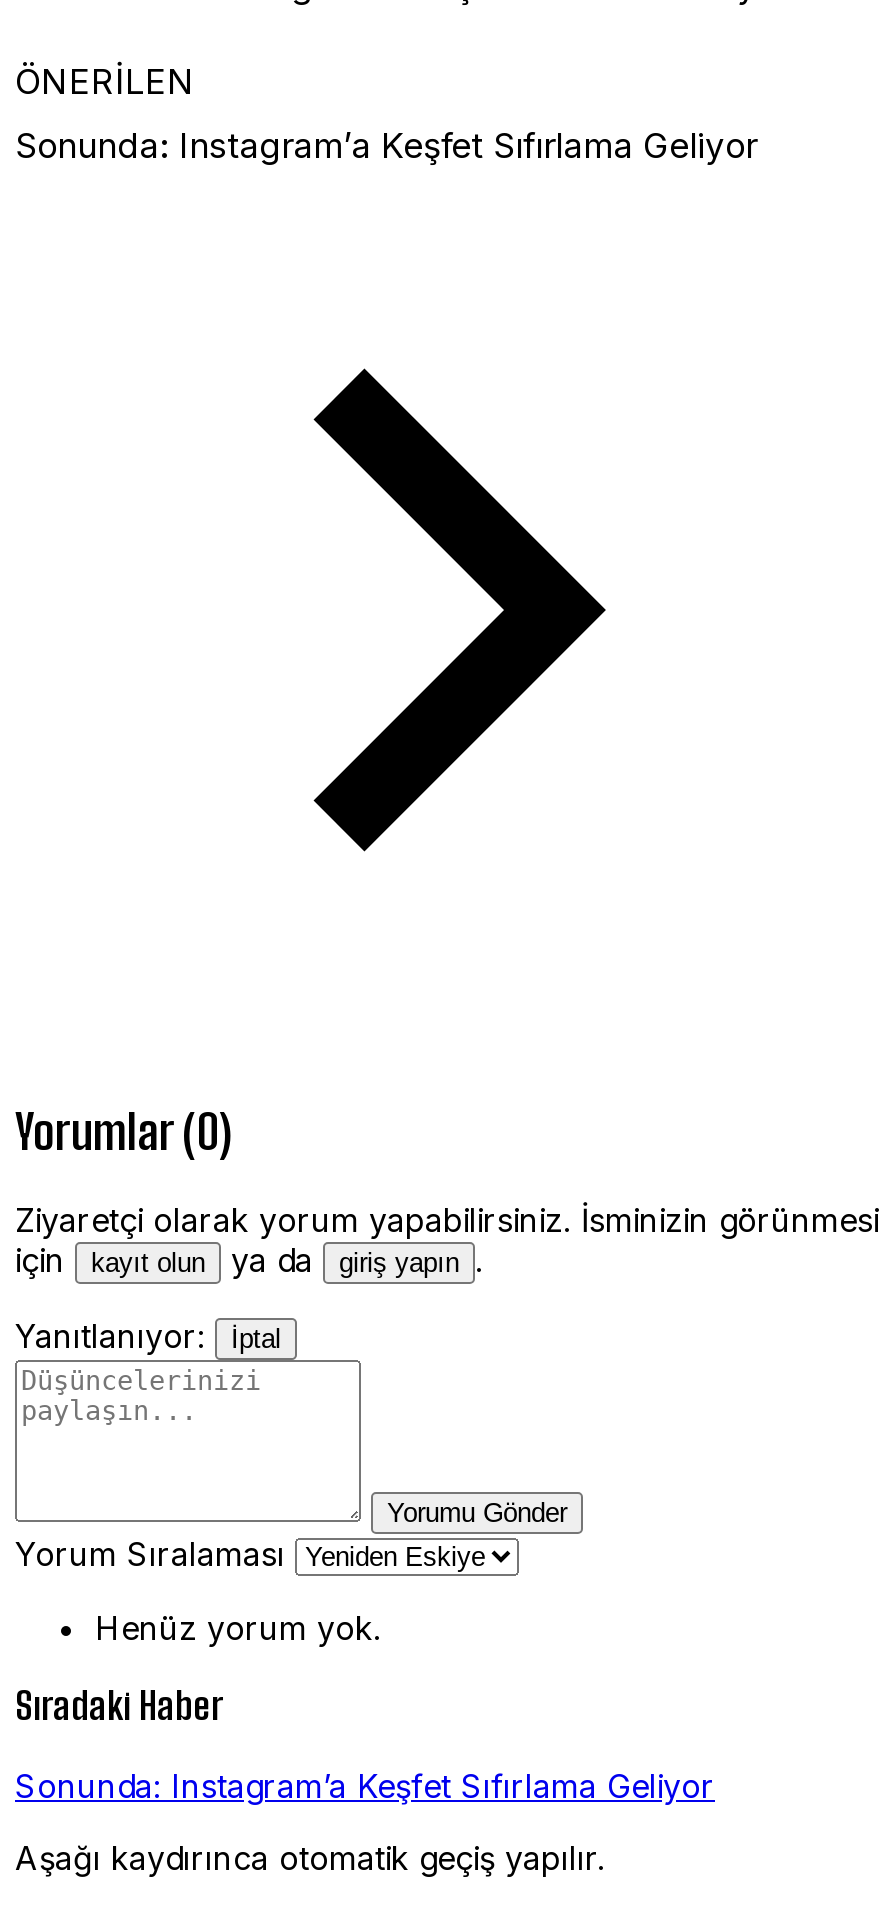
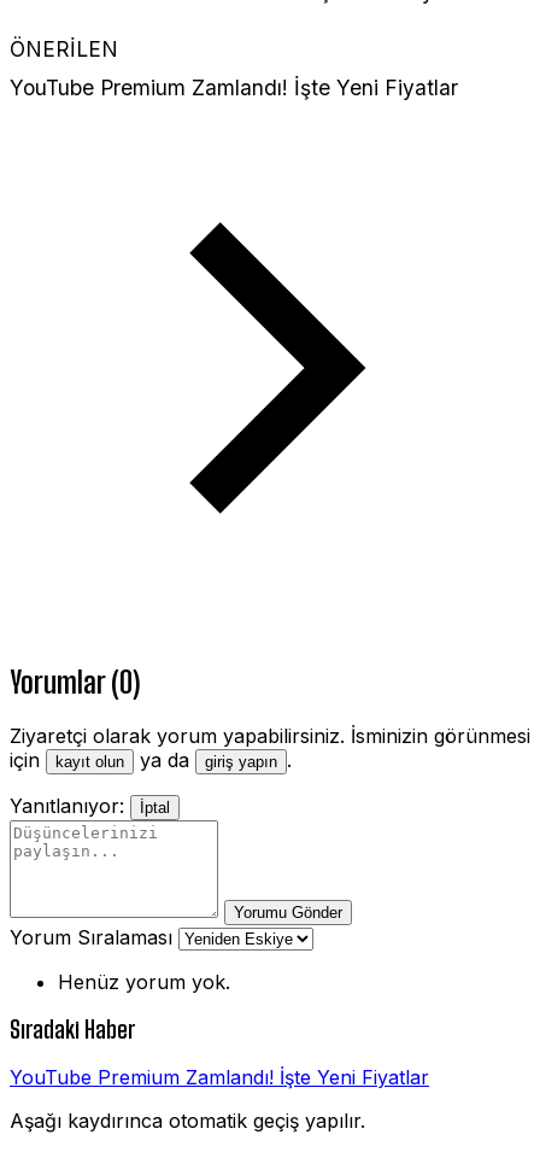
- Sonunda: Instagram’a Keşfet Sıfırlama Geliyor
+ YouTube Premium Zamlandı! İşte Yeni Fiyatlar

- Sonunda: Instagram’a Keşfet Sıfırlama Geliyor
+ YouTube Premium Zamlandı! İşte Yeni Fiyatlar
